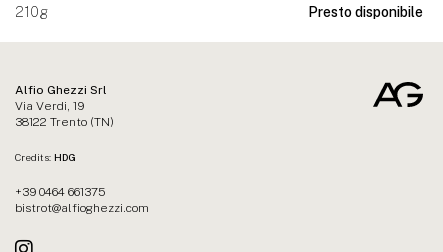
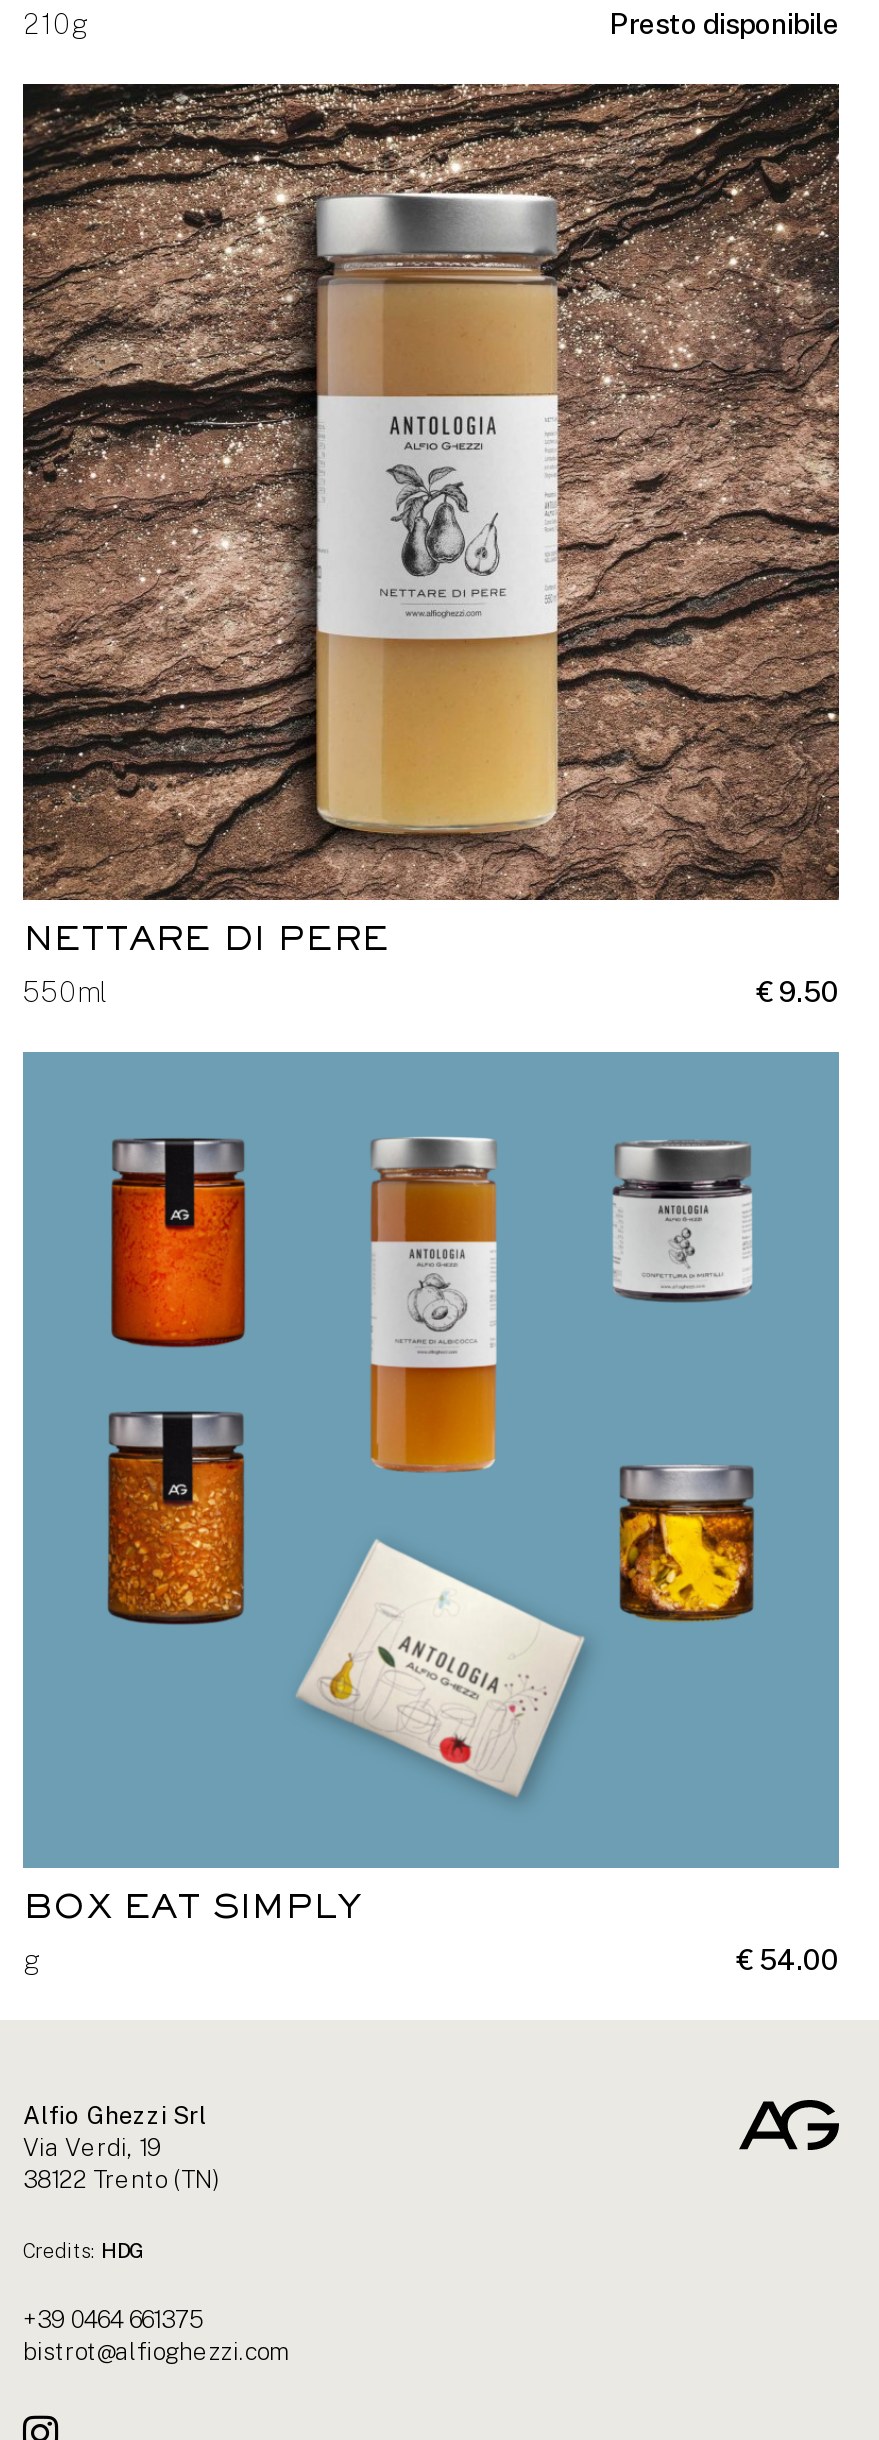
+ [image]
+ NETTARE DI PERE
+ 550ml
+ € 9.50

+ [image]
+ BOX EAT SIMPLY
+ g
+ € 54.00
